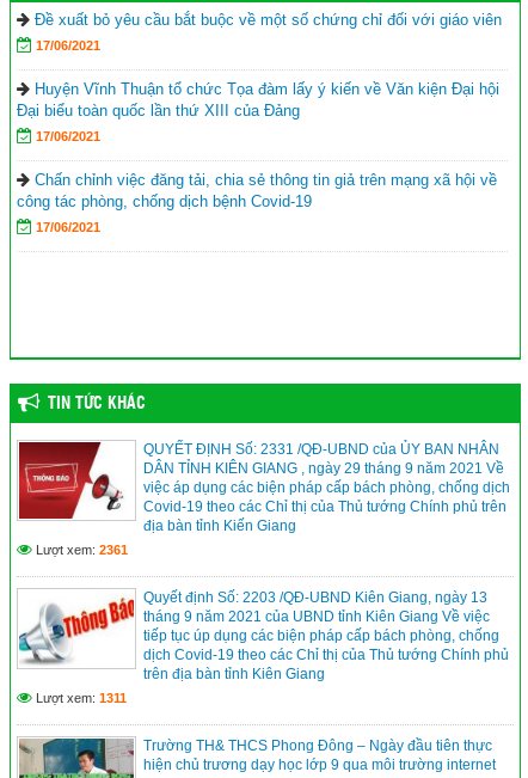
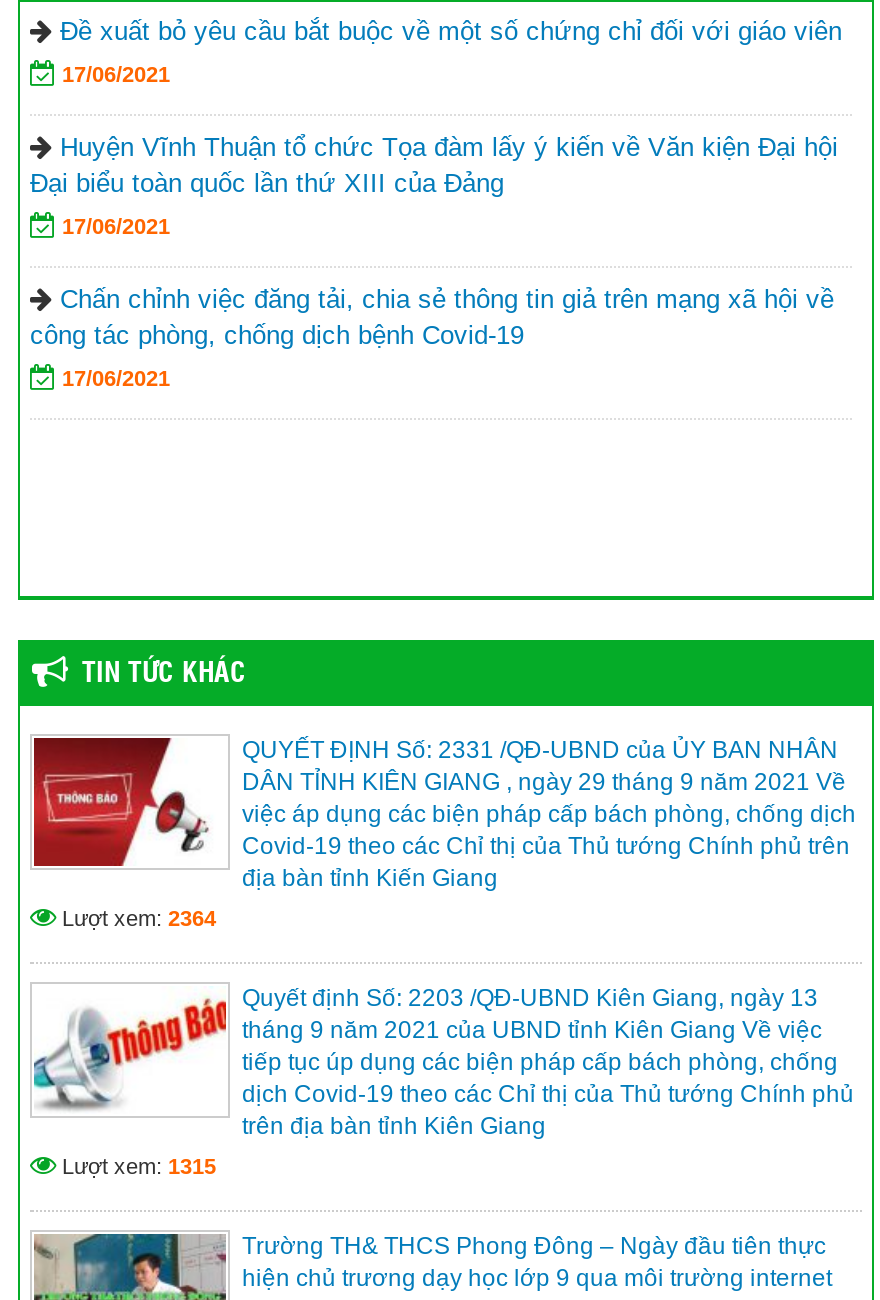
- Lượt xem: 2361
+ Lượt xem: 2364

- Lượt xem: 1311
+ Lượt xem: 1315
